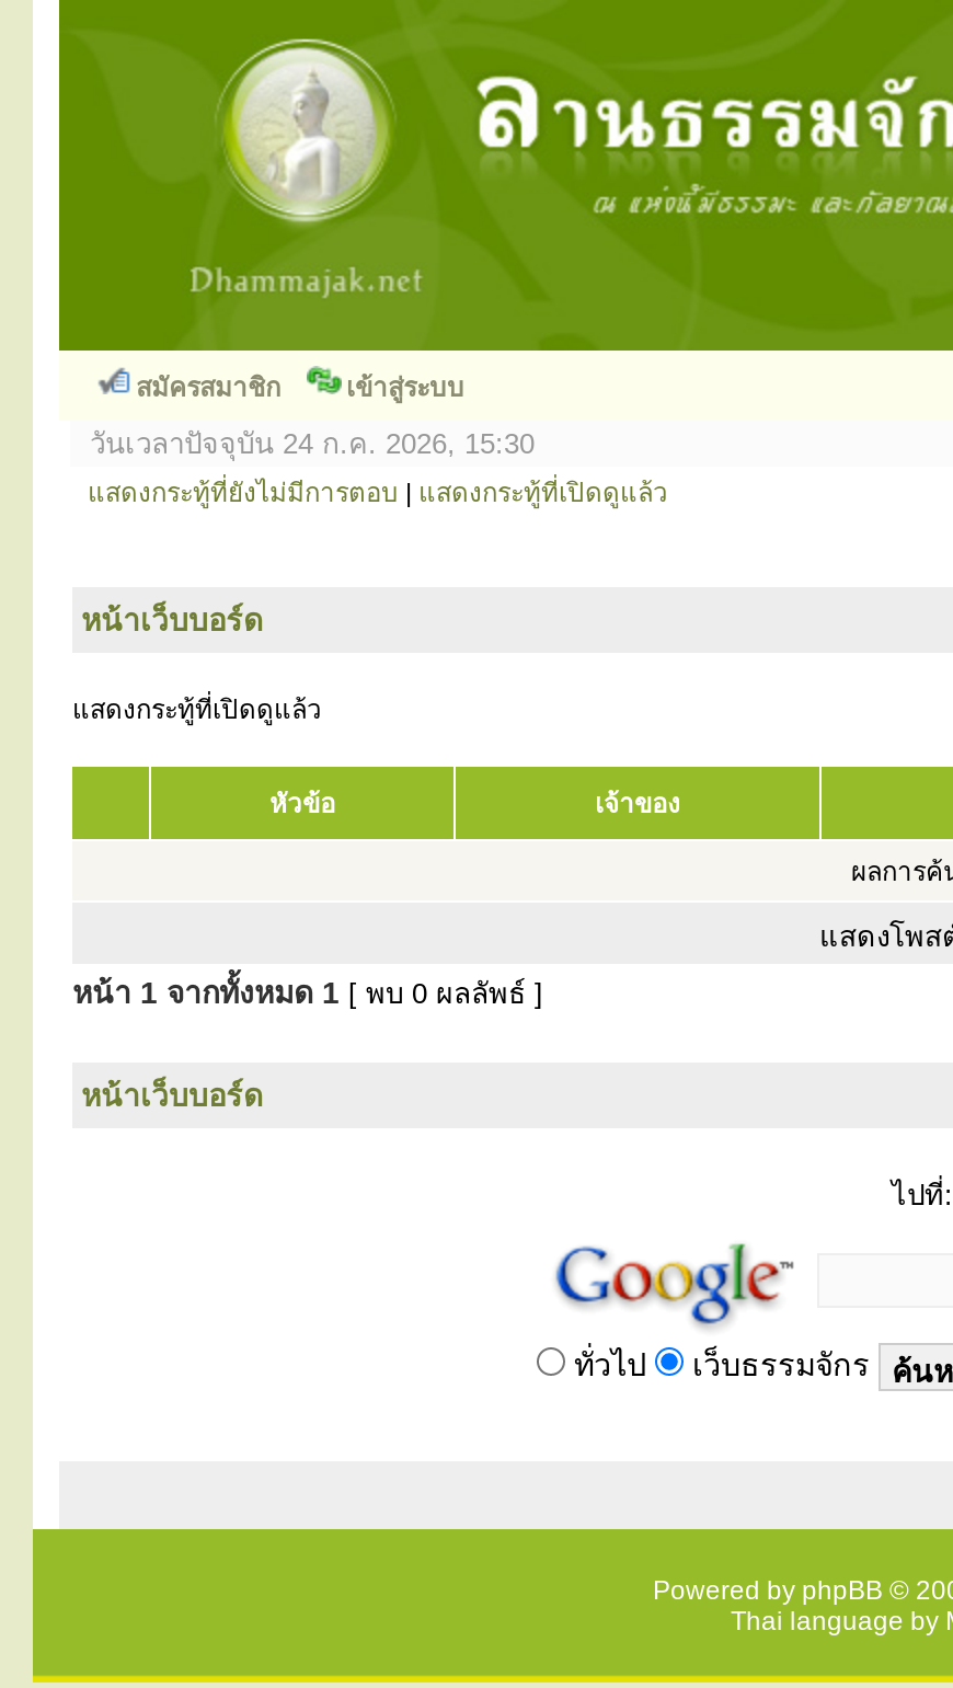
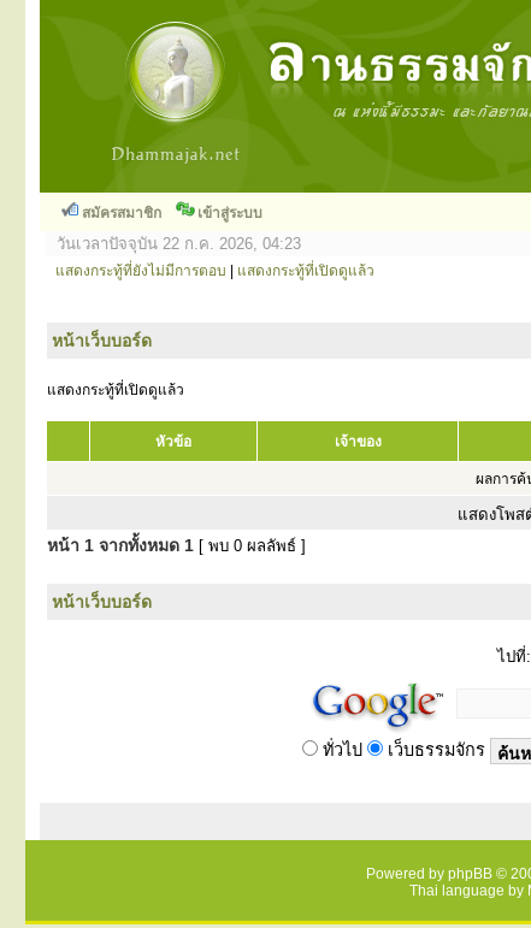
- วันเวลาปัจจุบัน 24 ก.ค. 2026, 15:30
+ วันเวลาปัจจุบัน 22 ก.ค. 2026, 04:23
